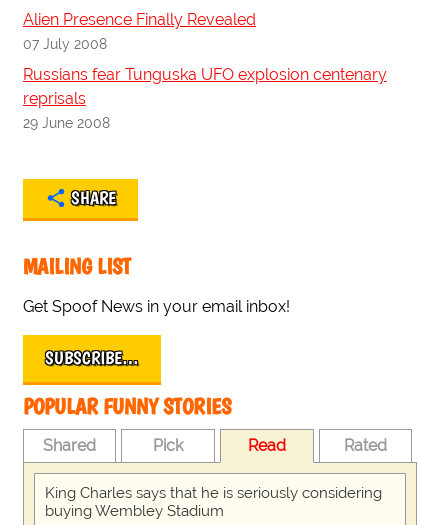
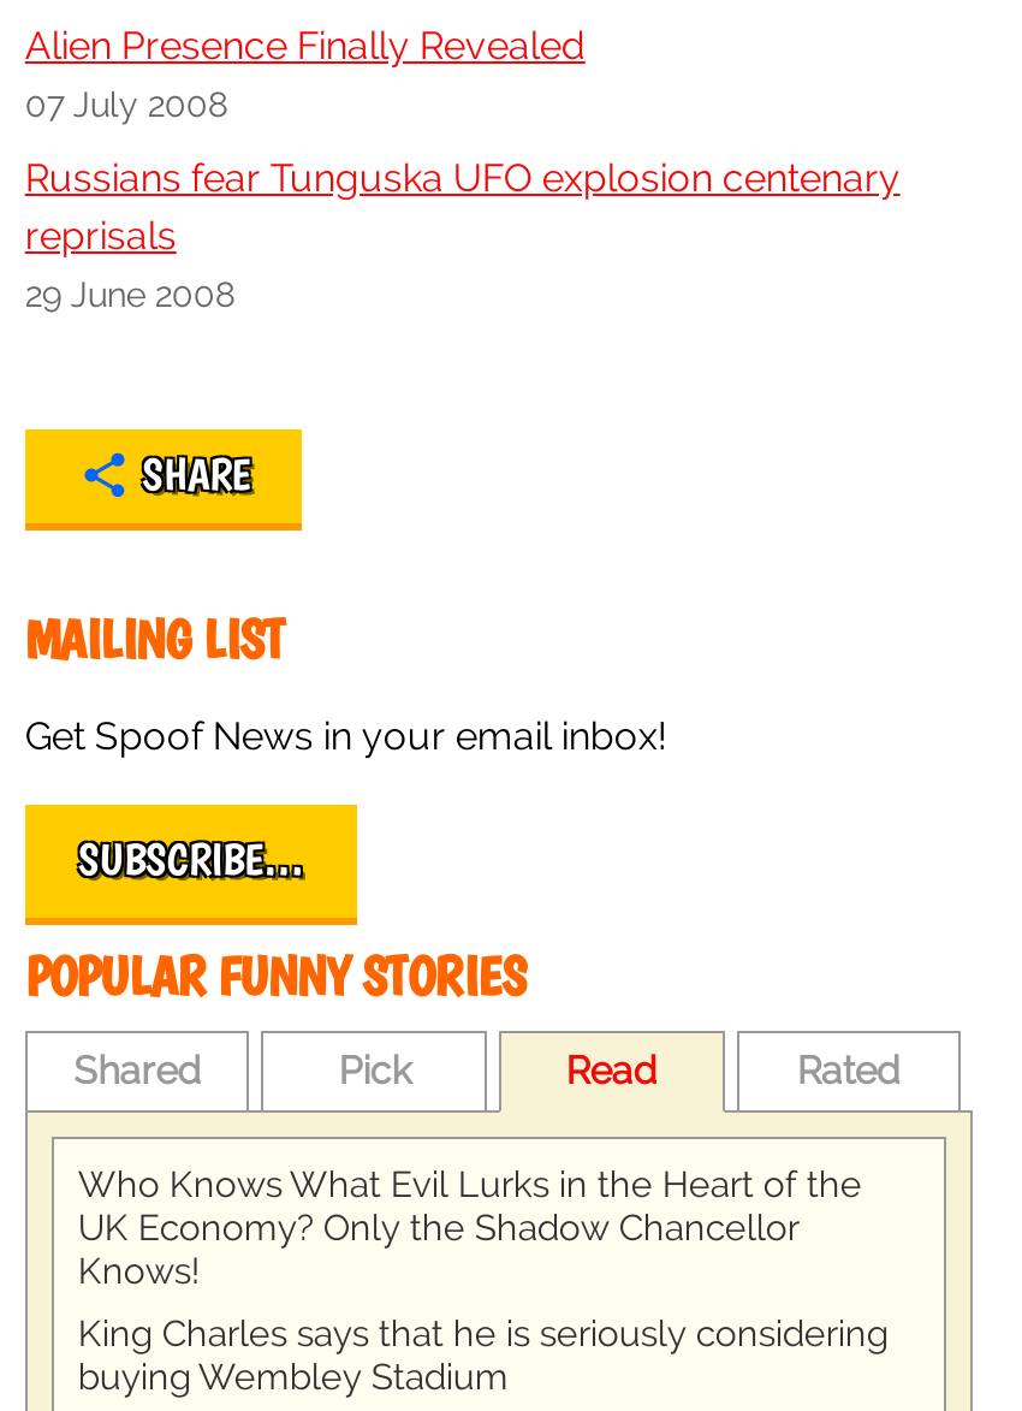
+ Who Knows What Evil Lurks in the Heart of the
+ UK Economy? Only the Shadow Chancellor
+ Knows!
